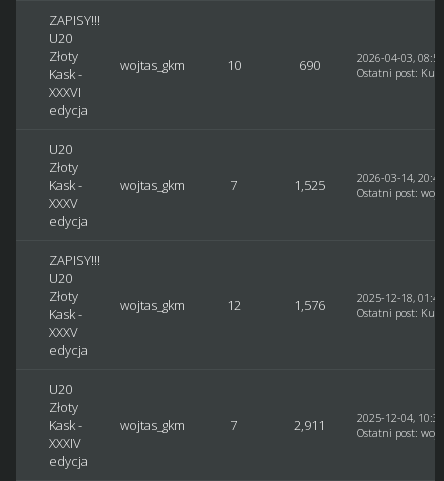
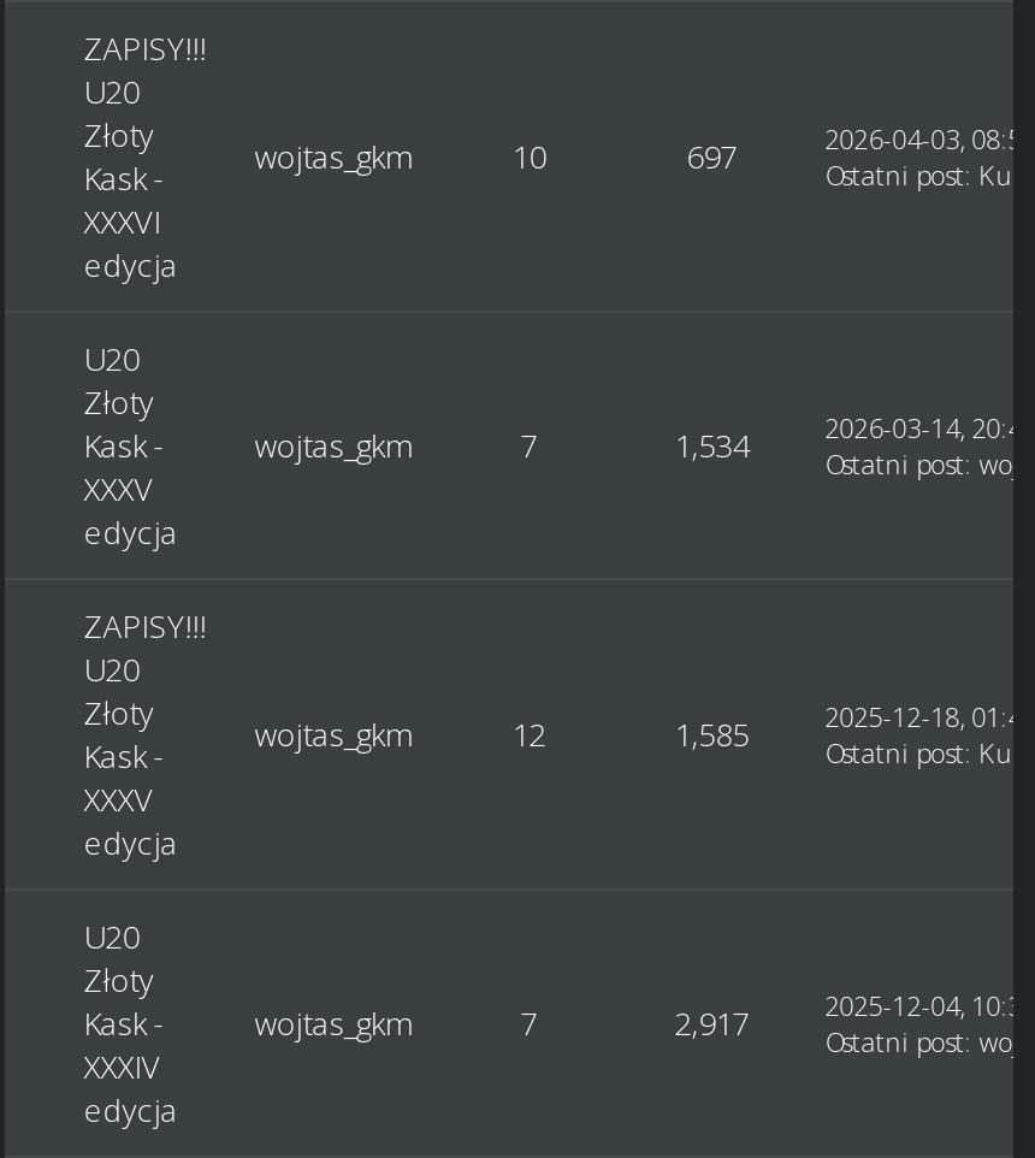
- 690
+ 697

- 1,525
+ 1,534

- 1,576
+ 1,585

- 2,911
+ 2,917
